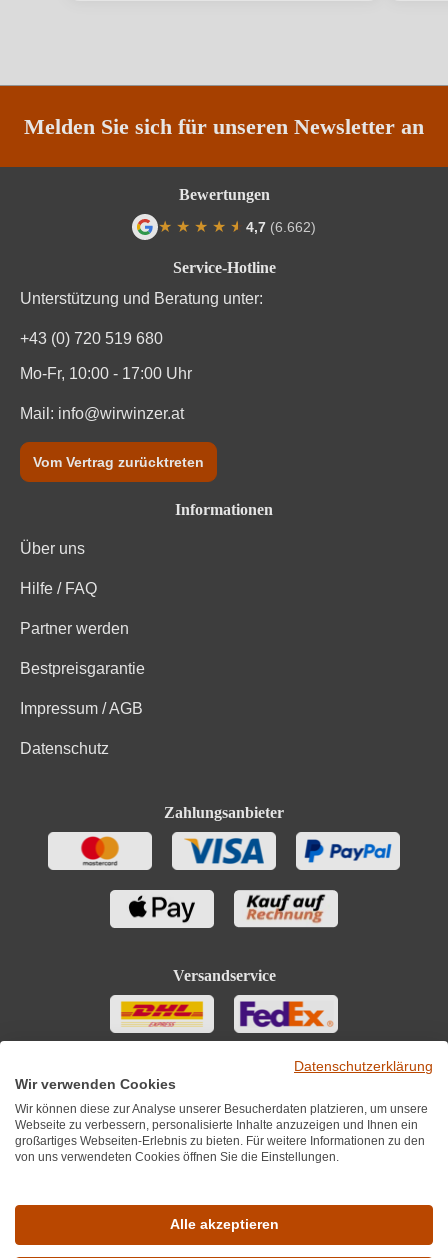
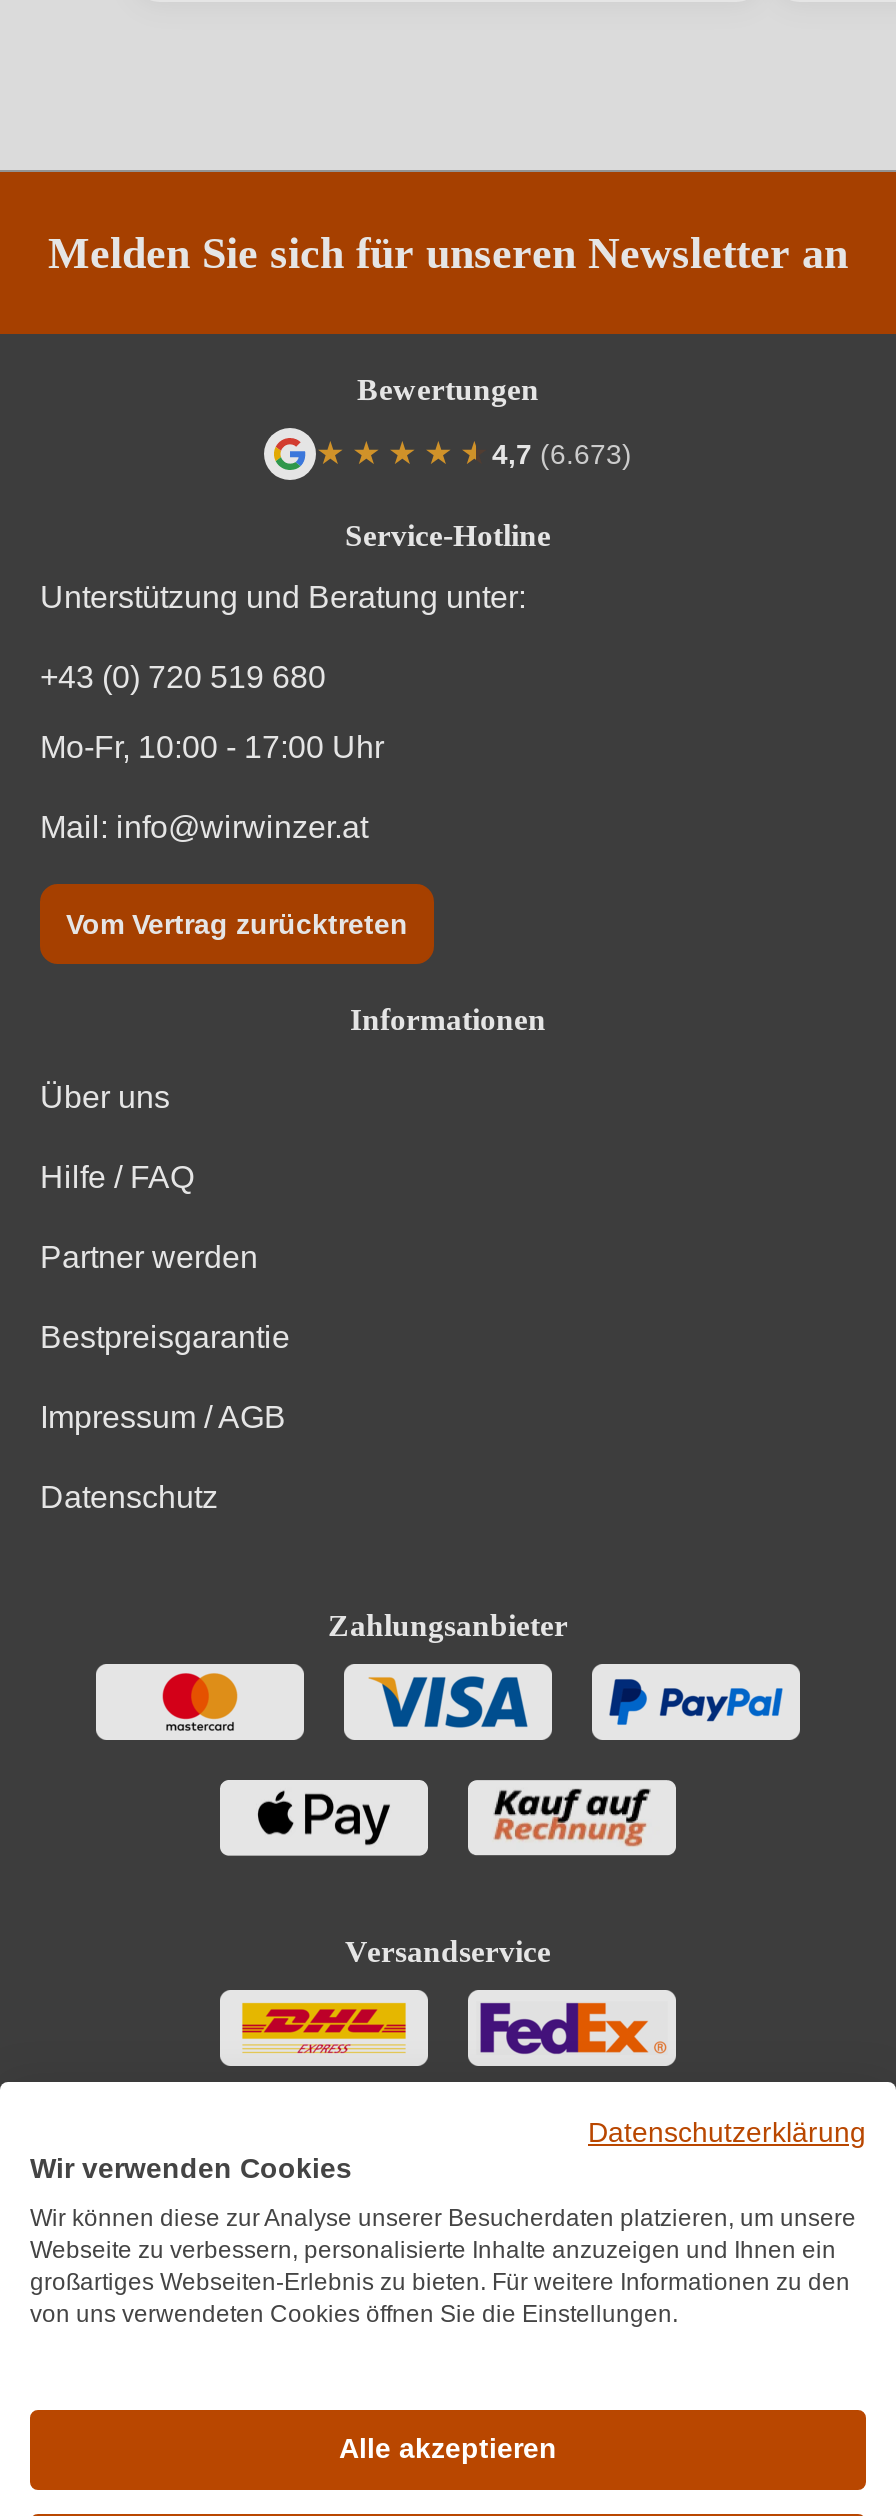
- 4,7 (6.662)
+ 4,7 (6.673)
